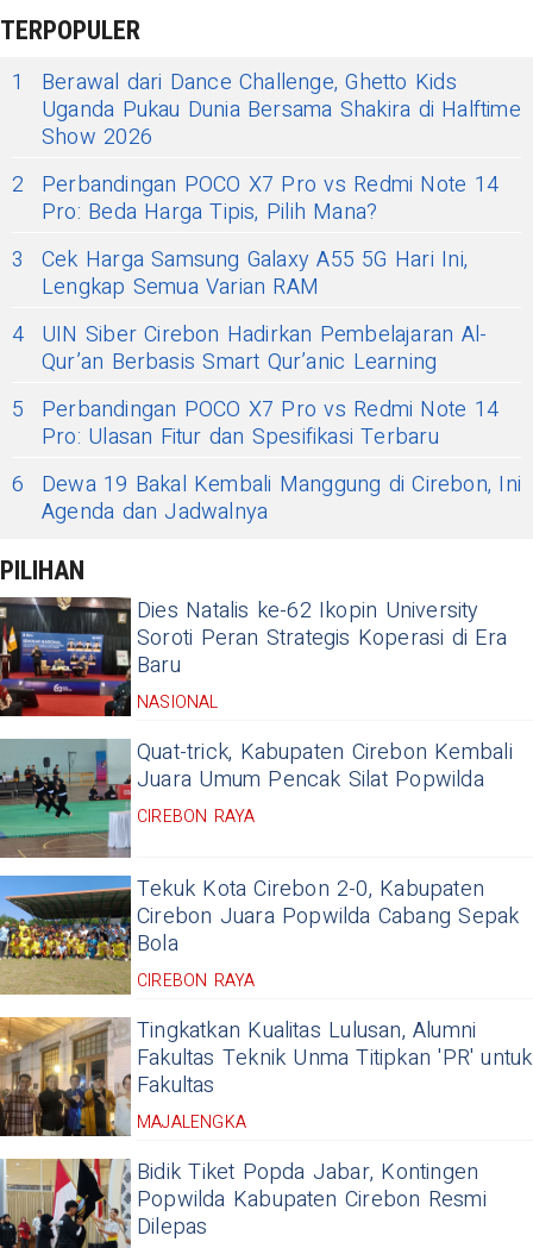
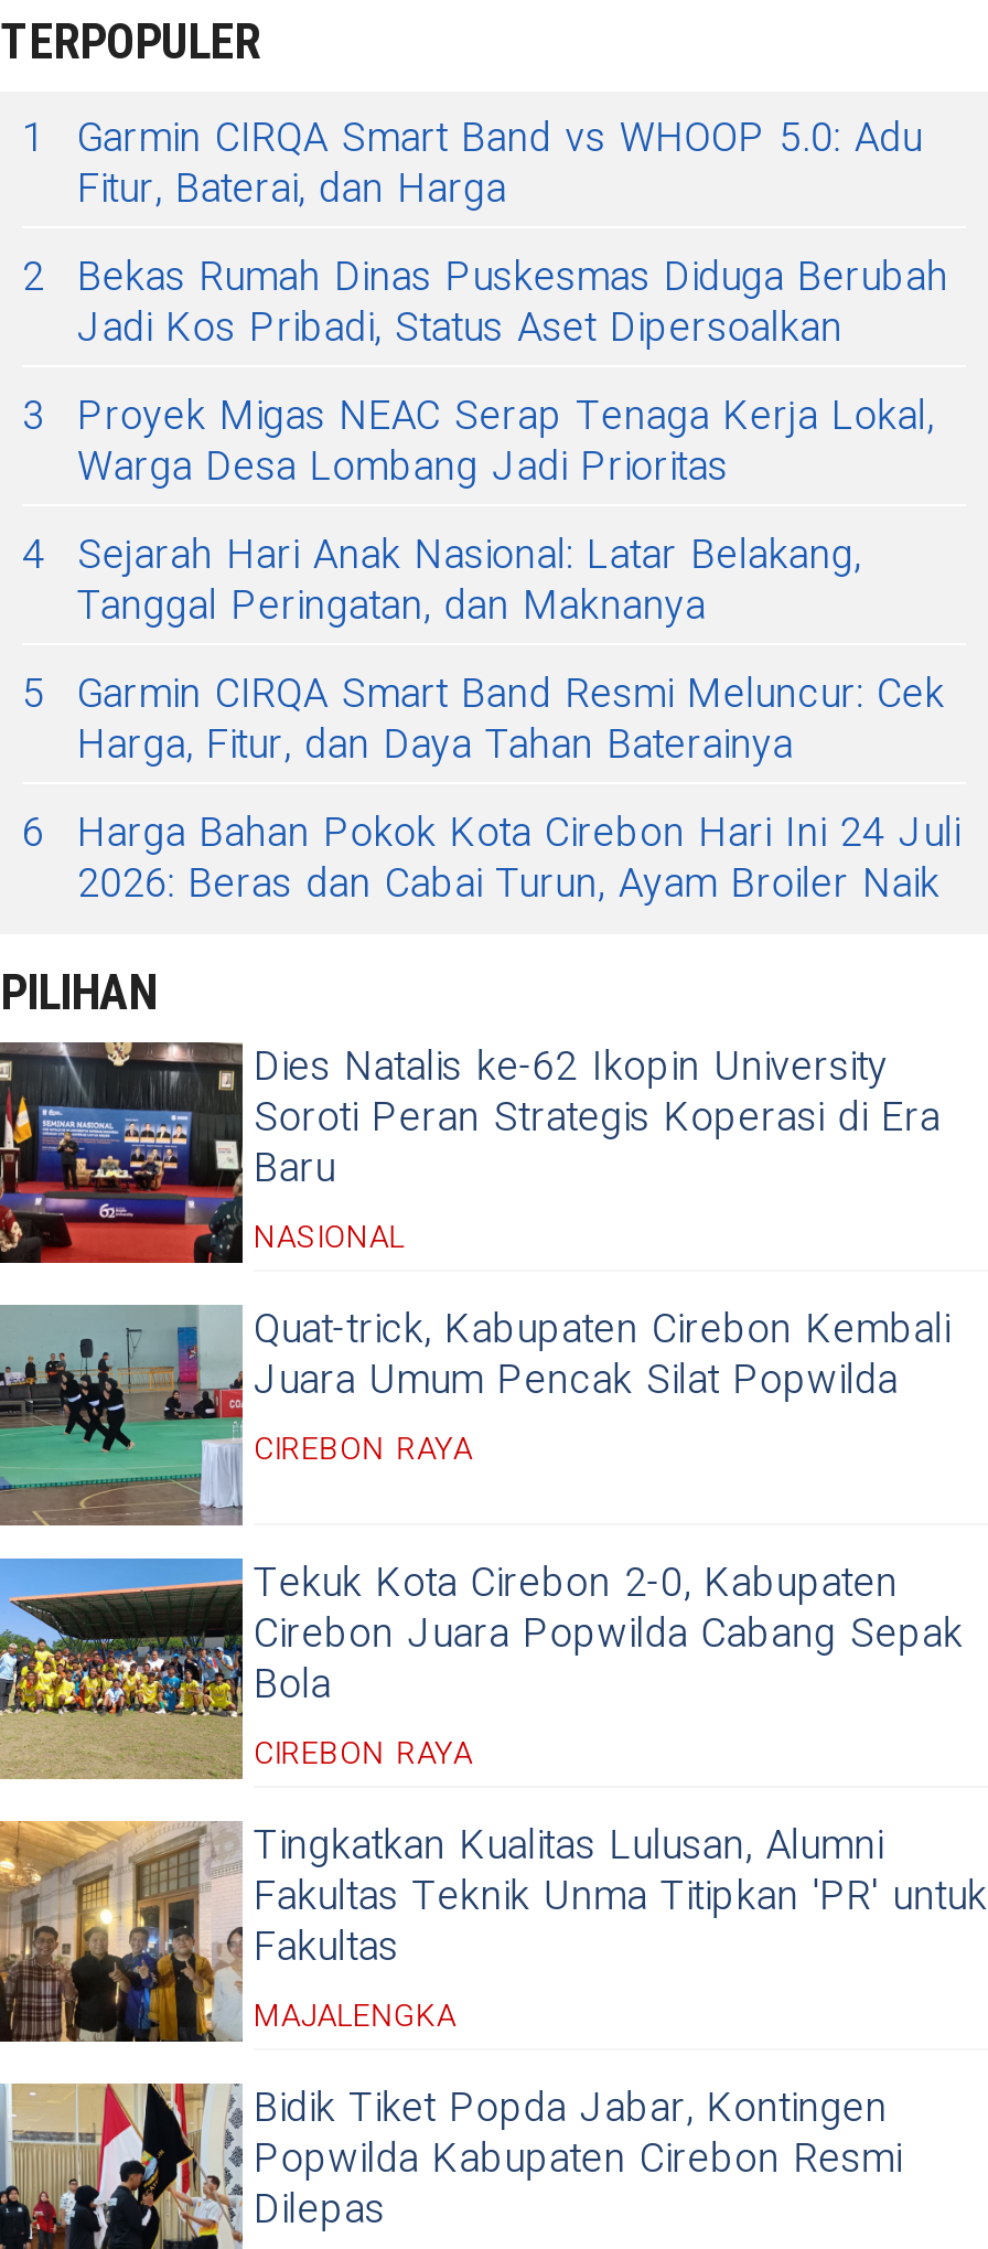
- 1 Berawal dari Dance Challenge, Ghetto Kids
- Uganda Pukau Dunia Bersama Shakira di Halftime
- Show 2026
+ 1 Garmin CIRQA Smart Band vs WHOOP 5.0: Adu
+ Fitur, Baterai, dan Harga

- 2 Perbandingan POCO X7 Pro vs Redmi Note 14
- Pro: Beda Harga Tipis, Pilih Mana?
+ 2 Bekas Rumah Dinas Puskesmas Diduga Berubah
+ Jadi Kos Pribadi, Status Aset Dipersoalkan

- 3 Cek Harga Samsung Galaxy A55 5G Hari Ini,
- Lengkap Semua Varian RAM
+ 3 Proyek Migas NEAC Serap Tenaga Kerja Lokal,
+ Warga Desa Lombang Jadi Prioritas

- 4 UIN Siber Cirebon Hadirkan Pembelajaran Al-
- Qur’an Berbasis Smart Qur’anic Learning
+ 4 Sejarah Hari Anak Nasional: Latar Belakang,
+ Tanggal Peringatan, dan Maknanya

- 5 Perbandingan POCO X7 Pro vs Redmi Note 14
- Pro: Ulasan Fitur dan Spesifikasi Terbaru
+ 5 Garmin CIRQA Smart Band Resmi Meluncur: Cek
+ Harga, Fitur, dan Daya Tahan Baterainya

- 6 Dewa 19 Bakal Kembali Manggung di Cirebon, Ini
- Agenda dan Jadwalnya
+ 6 Harga Bahan Pokok Kota Cirebon Hari Ini 24 Juli
+ 2026: Beras dan Cabai Turun, Ayam Broiler Naik
